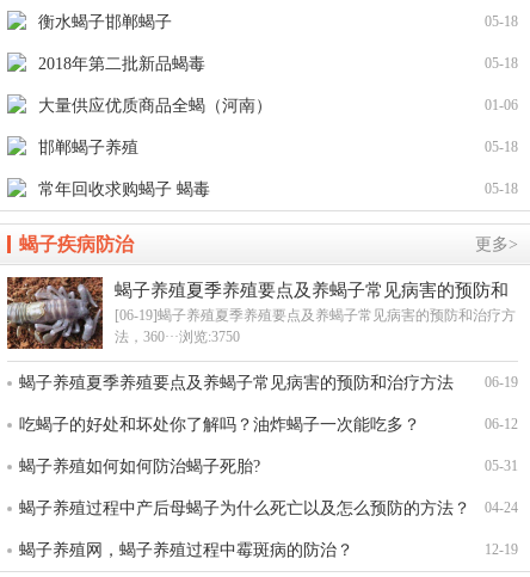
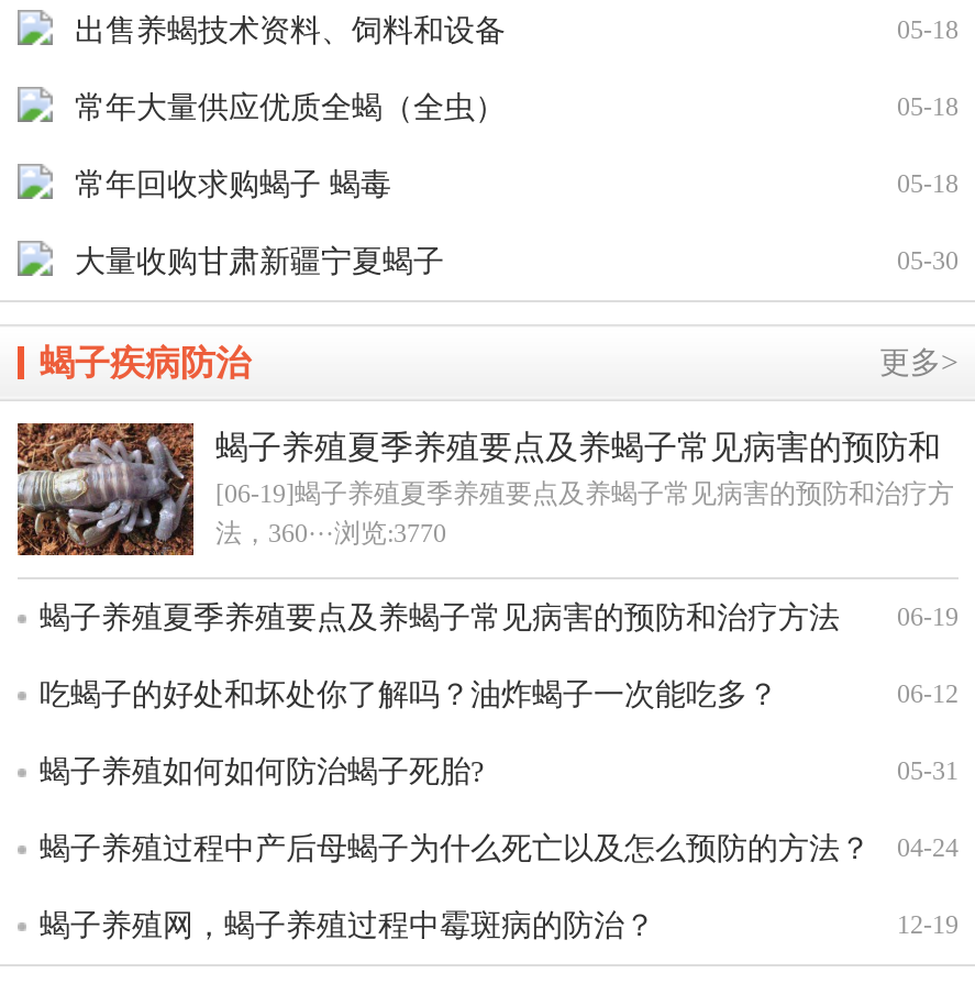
- 衡水蝎子邯郸蝎子
+ 出售养蝎技术资料、饲料和设备

- 2018年第二批新品蝎毒
- 05-18
- 大量供应优质商品全蝎（河南）
- 01-06
- 邯郸蝎子养殖
+ 常年大量供应优质全蝎（全虫）

moved up: 05-18 | 常年回收求购蝎子 蝎毒 | 05-18

+ 大量收购甘肃新疆宁夏蝎子
+ 05-30

- 法，360···浏览:3750
+ 法，360···浏览:3770
